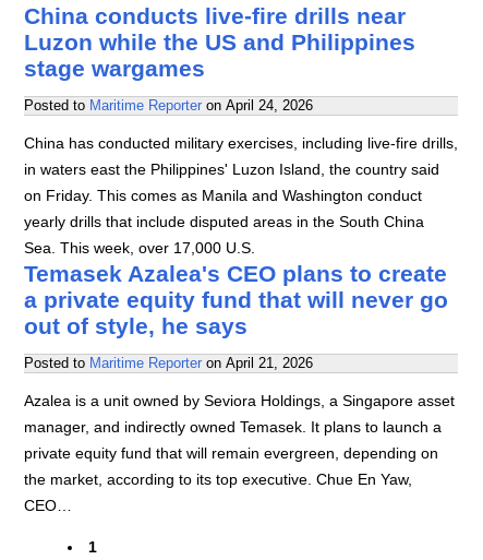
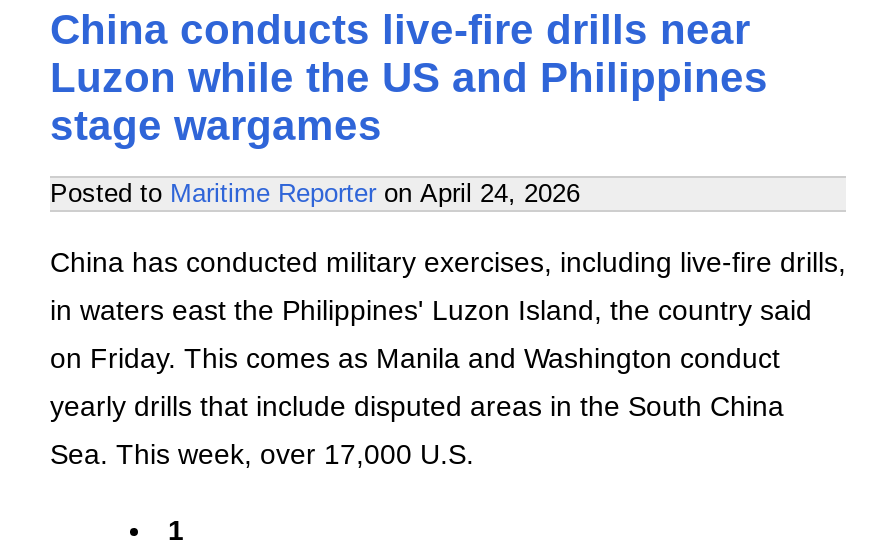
- Temasek Azalea's CEO plans to create
- a private equity fund that will never go
- out of style, he says
- Posted to Maritime Reporter on April 21, 2026
- Azalea is a unit owned by Seviora Holdings, a Singapore asset
- manager, and indirectly owned Temasek. It plans to launch a
- private equity fund that will remain evergreen, depending on
- the market, according to its top executive. Chue En Yaw,
- CEO…
